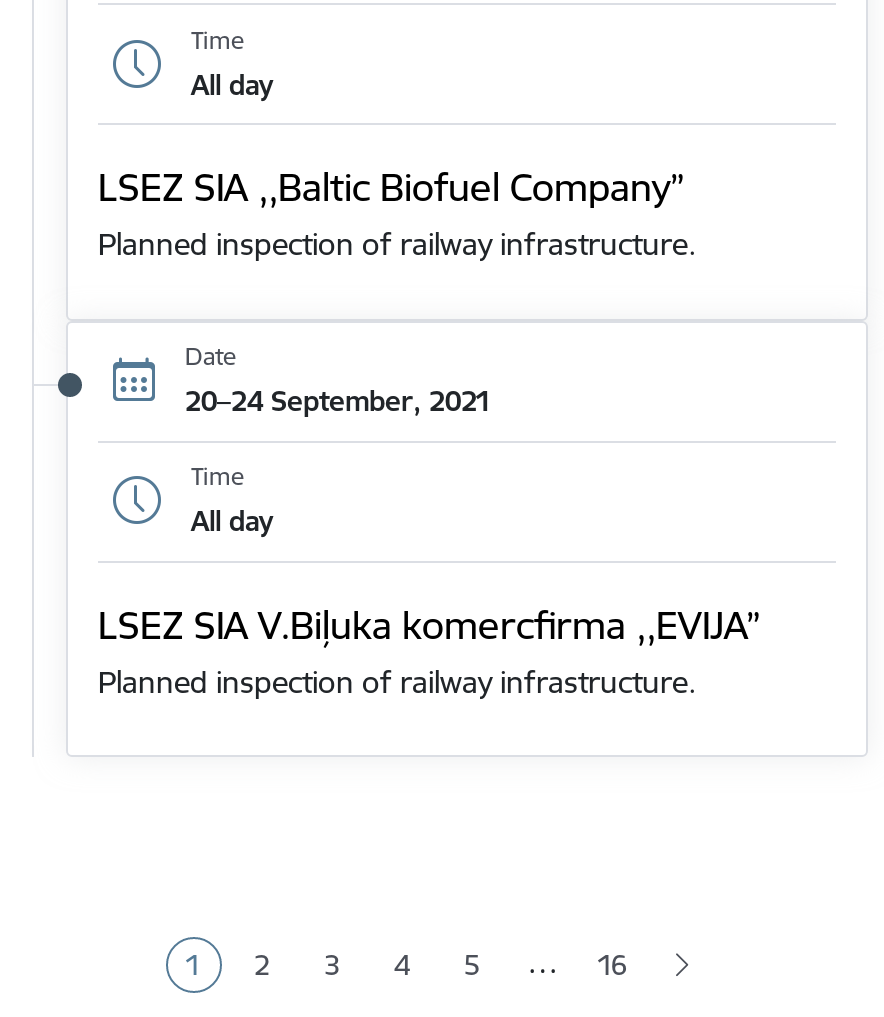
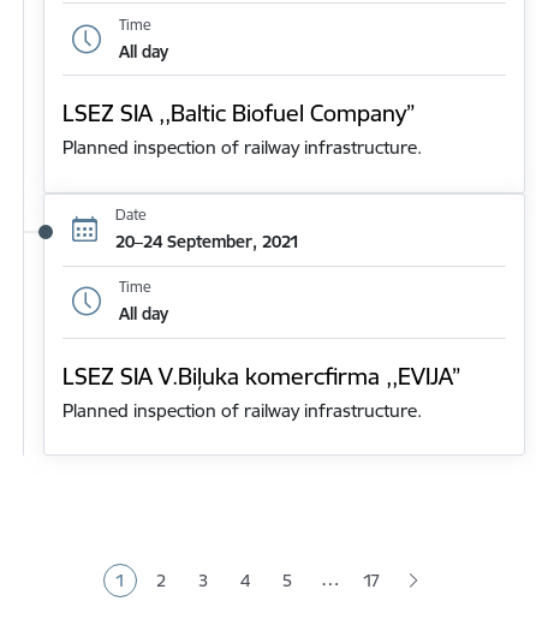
- 16
+ 17
